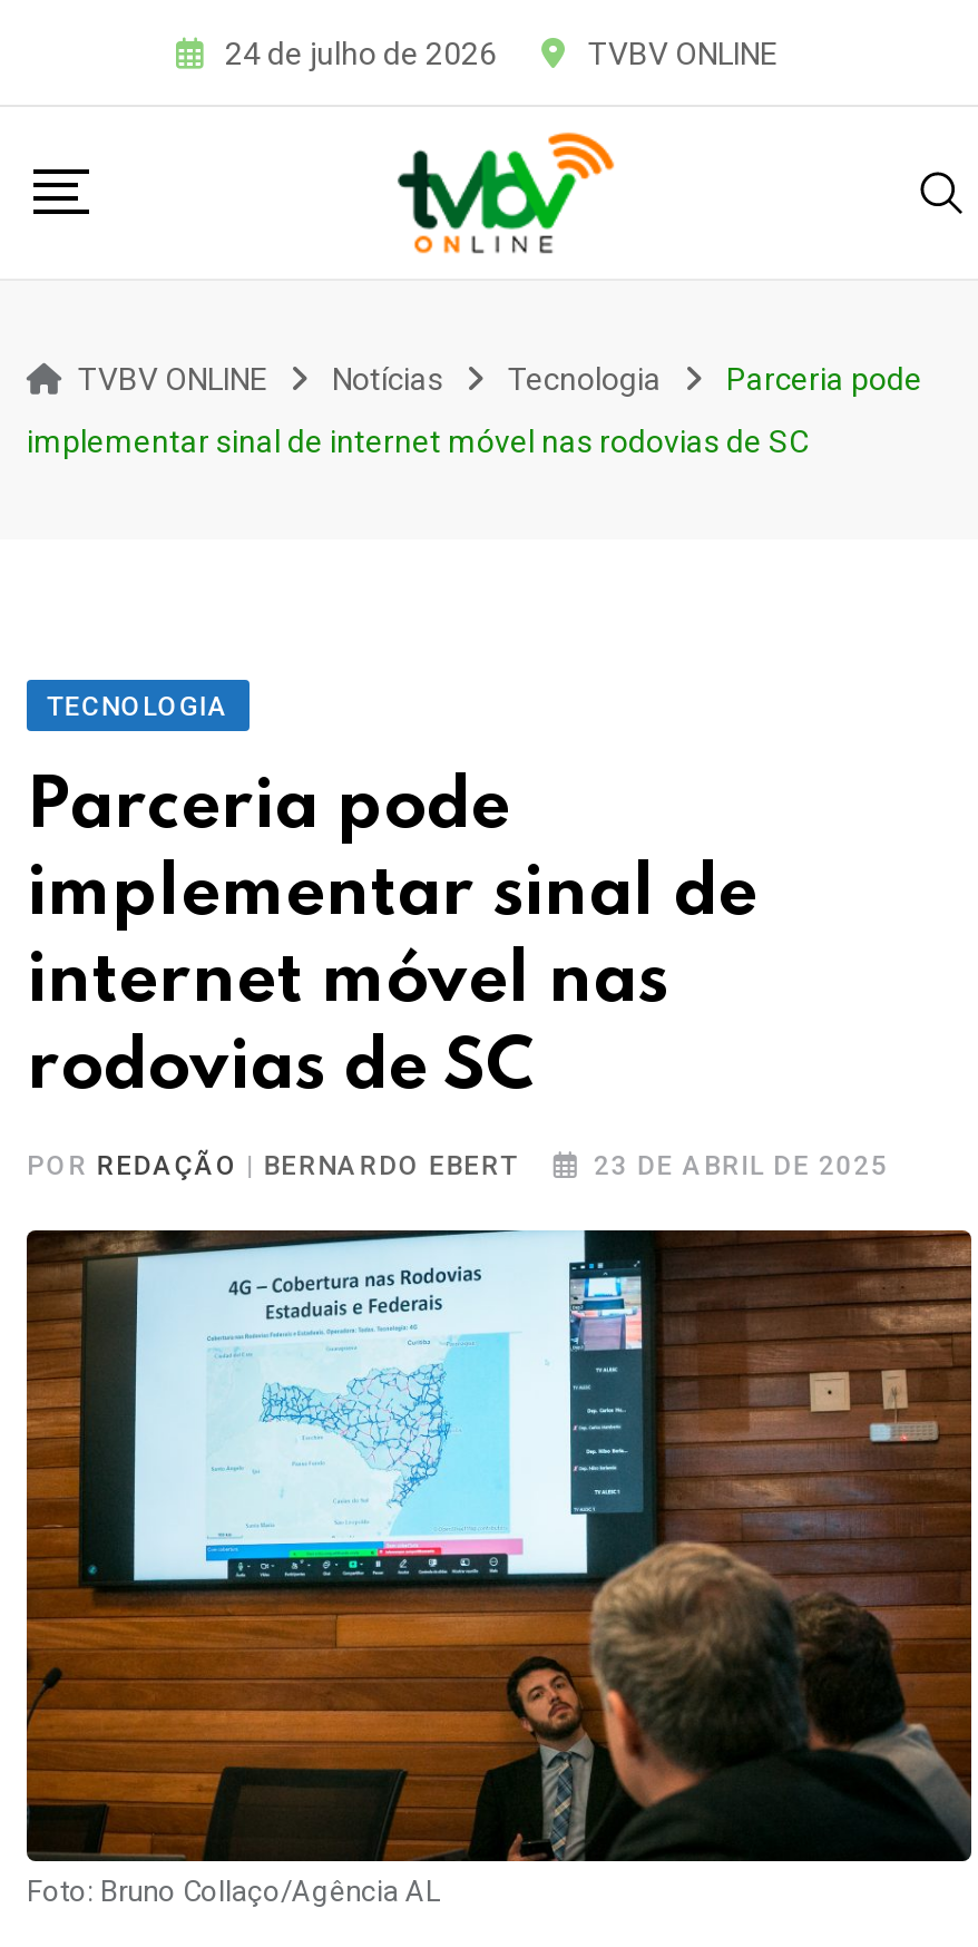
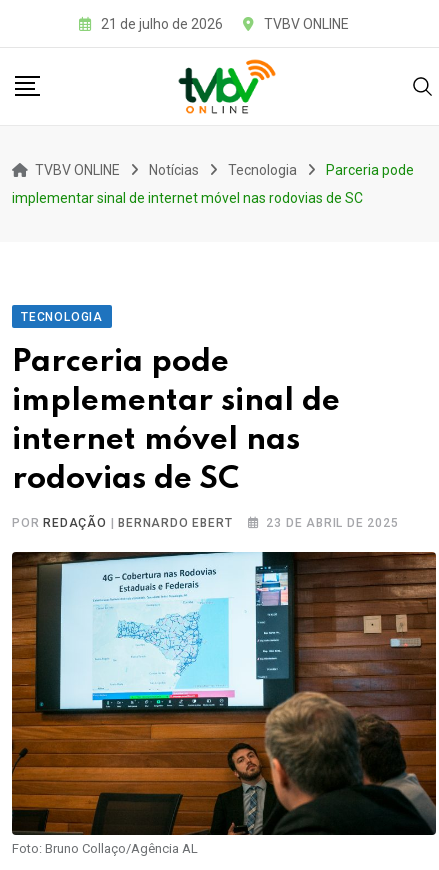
- 24 de julho de 2026
+ 21 de julho de 2026
